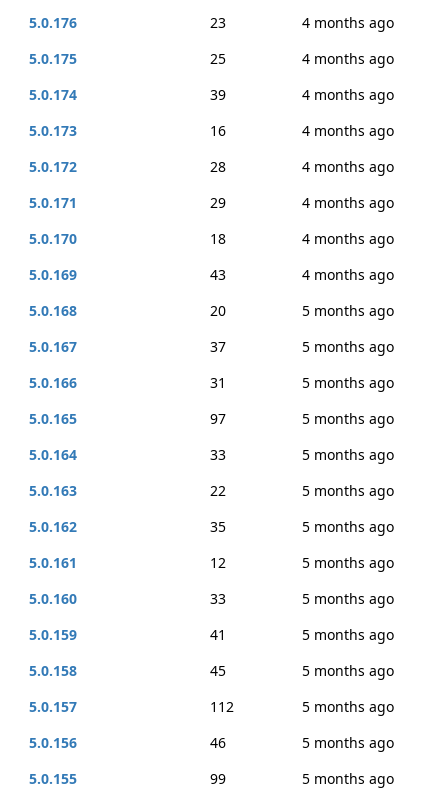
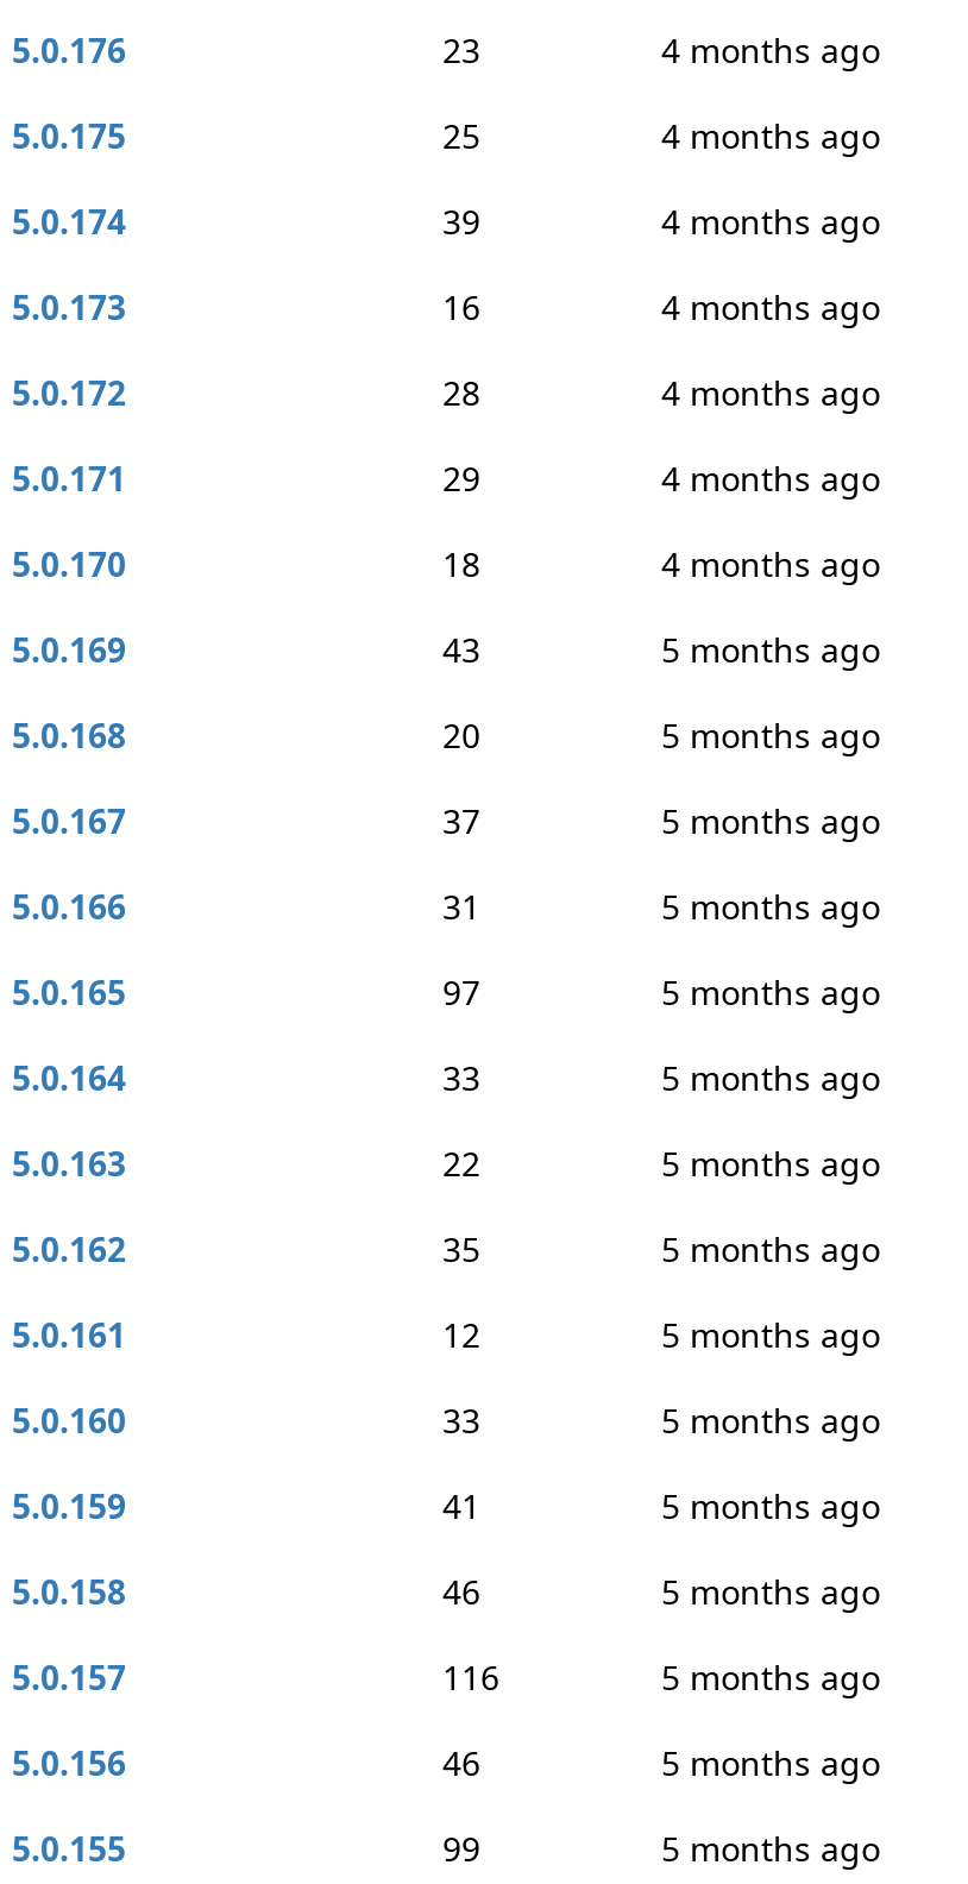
- 4 months ago
+ 5 months ago

- 45
+ 46

- 112
+ 116
